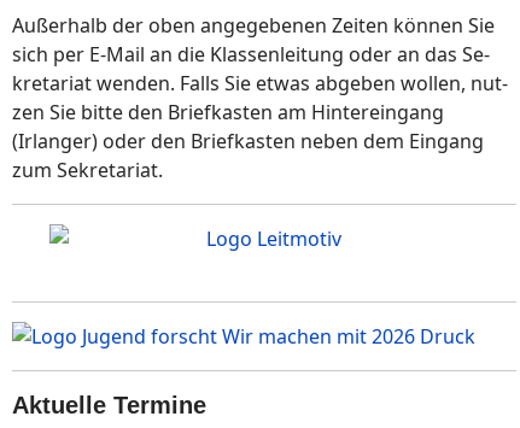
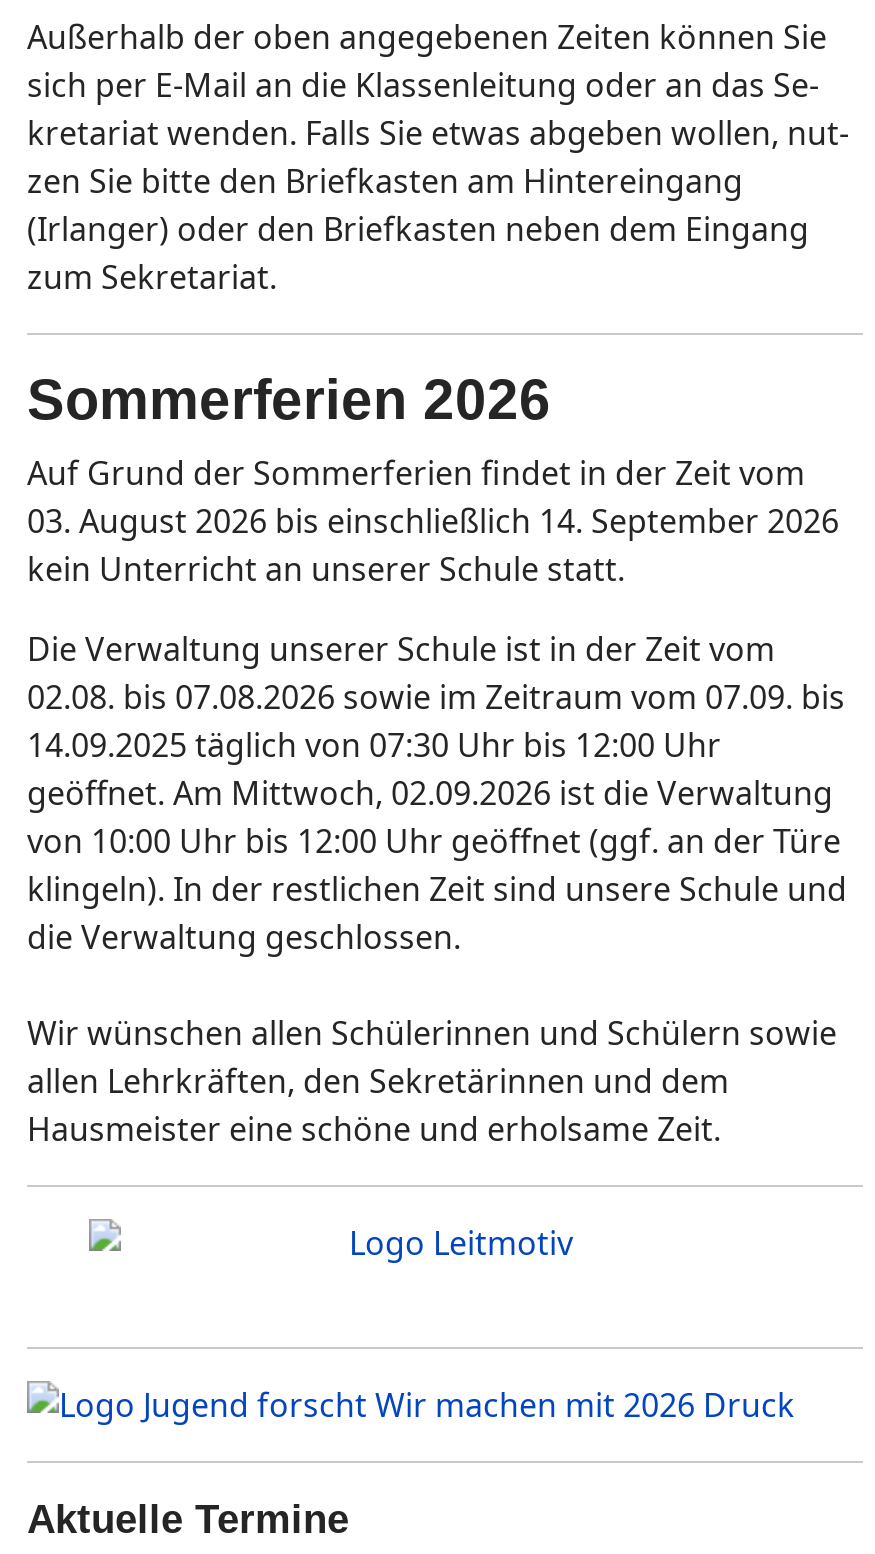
+ Sommerferien 2026
+ Auf Grund der Sommerferien findet in der Zeit vom
+ 03. August 2026 bis einschließlich 14. September 2026
+ kein Unterricht an unserer Schule statt.
+ Die Verwaltung unserer Schule ist in der Zeit vom
+ 02.08. bis 07.08.2026 sowie im Zeitraum vom 07.09. bis
+ 14.09.2025 täglich von 07:30 Uhr bis 12:00 Uhr
+ geöffnet. Am Mittwoch, 02.09.2026 ist die Verwaltung
+ von 10:00 Uhr bis 12:00 Uhr geöffnet (ggf. an der Türe
+ klingeln). In der restlichen Zeit sind unsere Schule und
+ die Verwaltung geschlossen.
+ Wir wünschen allen Schülerinnen und Schülern sowie
+ allen Lehrkräften, den Sekretärinnen und dem
+ Hausmeister eine schöne und erholsame Zeit.
